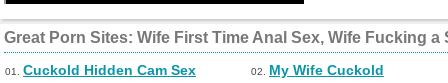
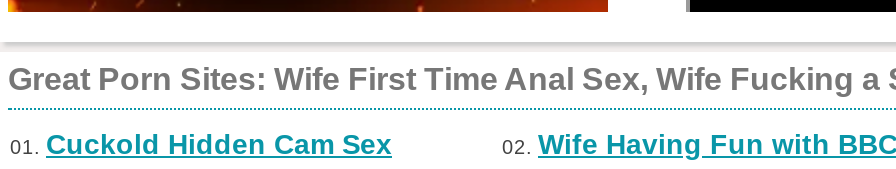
- 02. My Wife Cuckold
+ 02. Wife Having Fun with BBC
